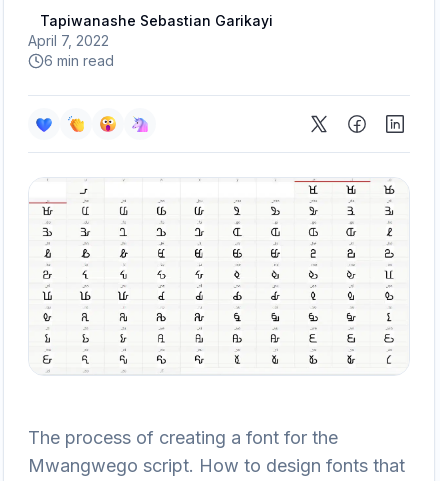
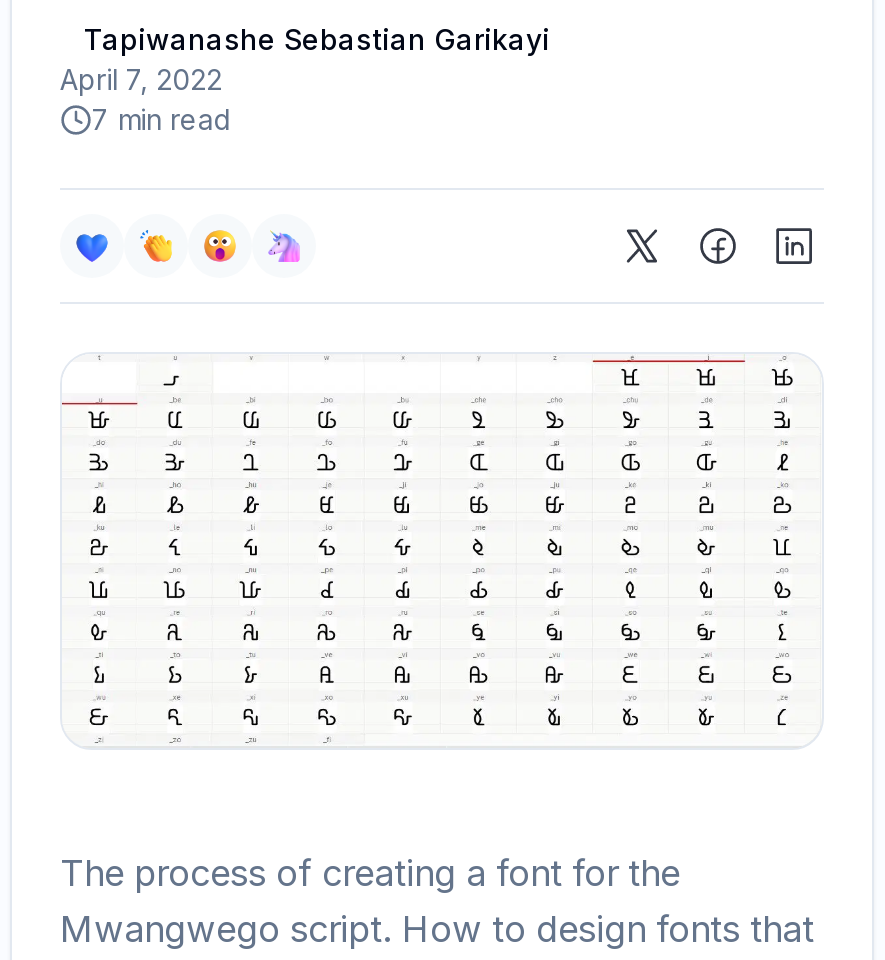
- 6 min read
+ 7 min read
